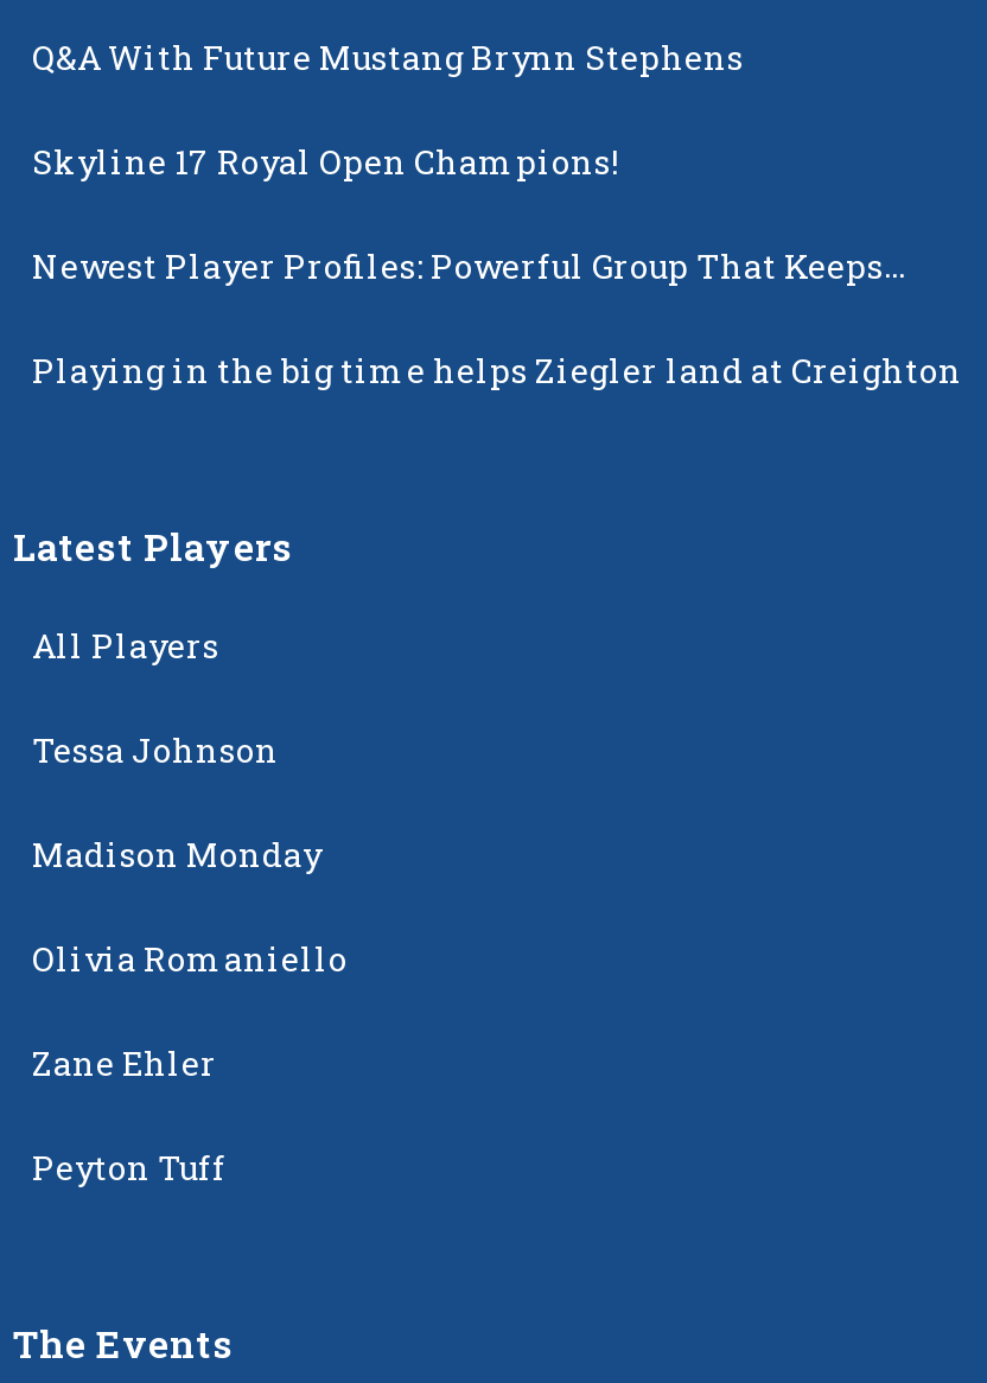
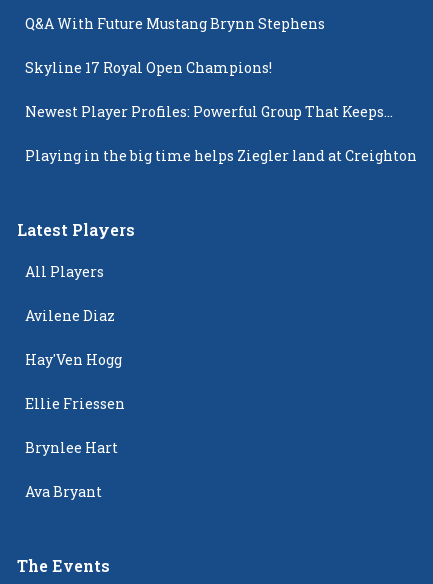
- Tessa Johnson
+ Avilene Diaz

- Madison Monday
+ Hay'Ven Hogg

- Olivia Romaniello
+ Ellie Friessen

- Zane Ehler
+ Brynlee Hart

- Peyton Tuff
+ Ava Bryant
